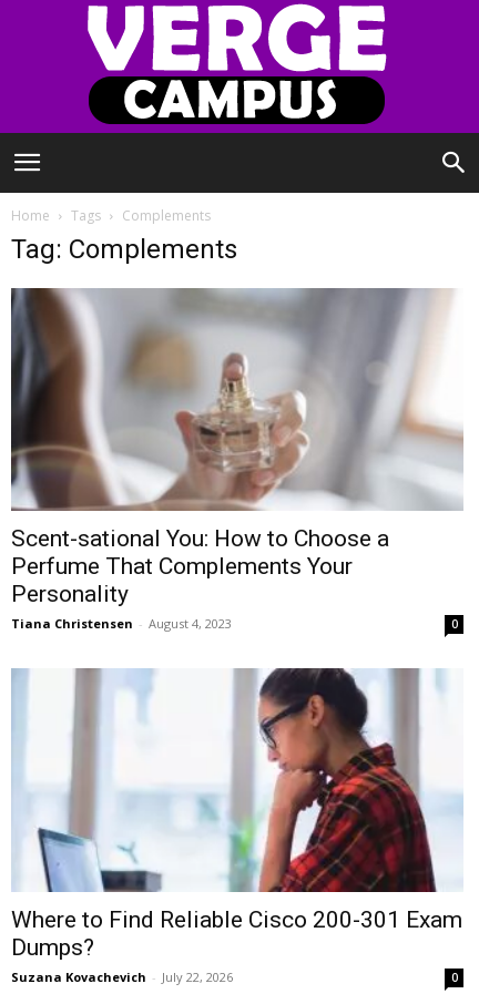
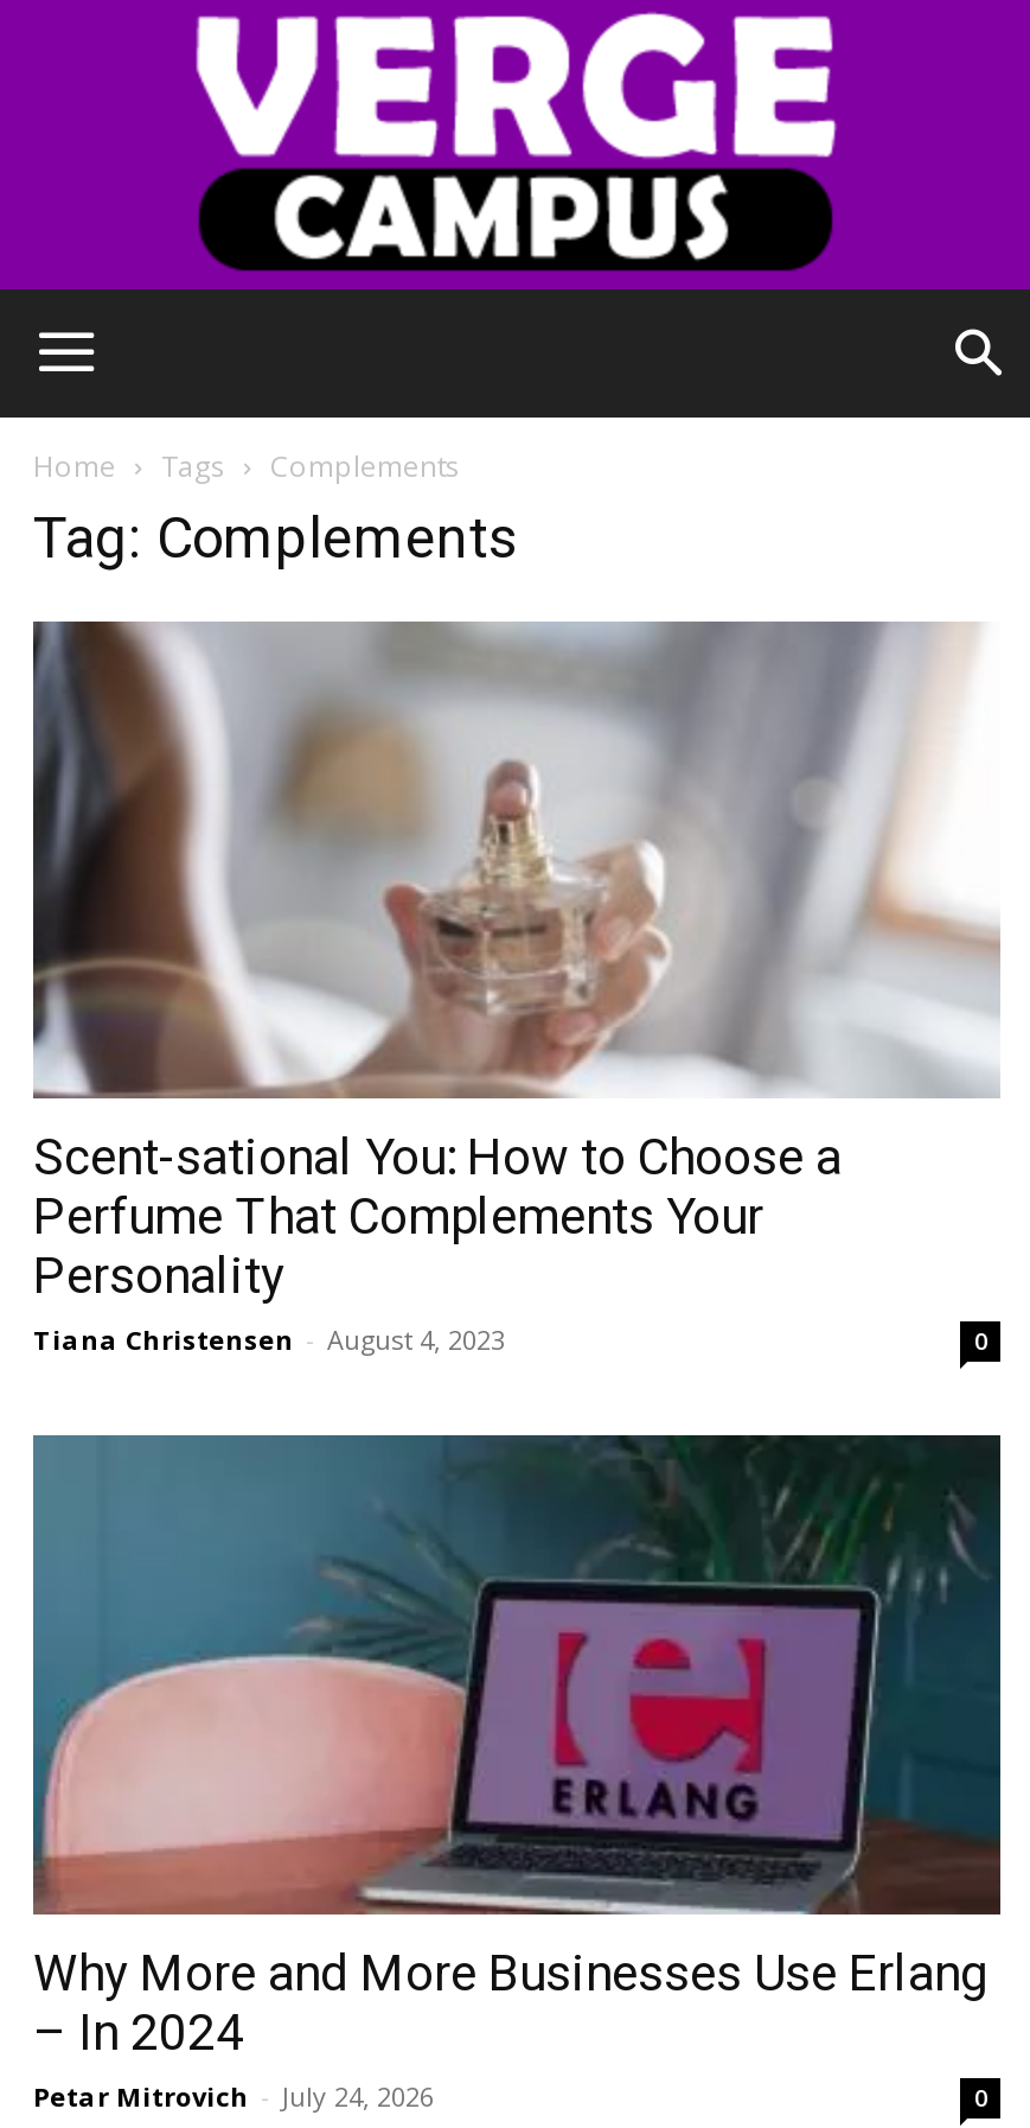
- [image]
- Where to Find Reliable Cisco 200-301 Exam
- Dumps?
- Suzana Kovachevich - July 22, 2026
+ [image]
+ Why More and More Businesses Use Erlang
+ – In 2024
+ Petar Mitrovich - July 24, 2026
